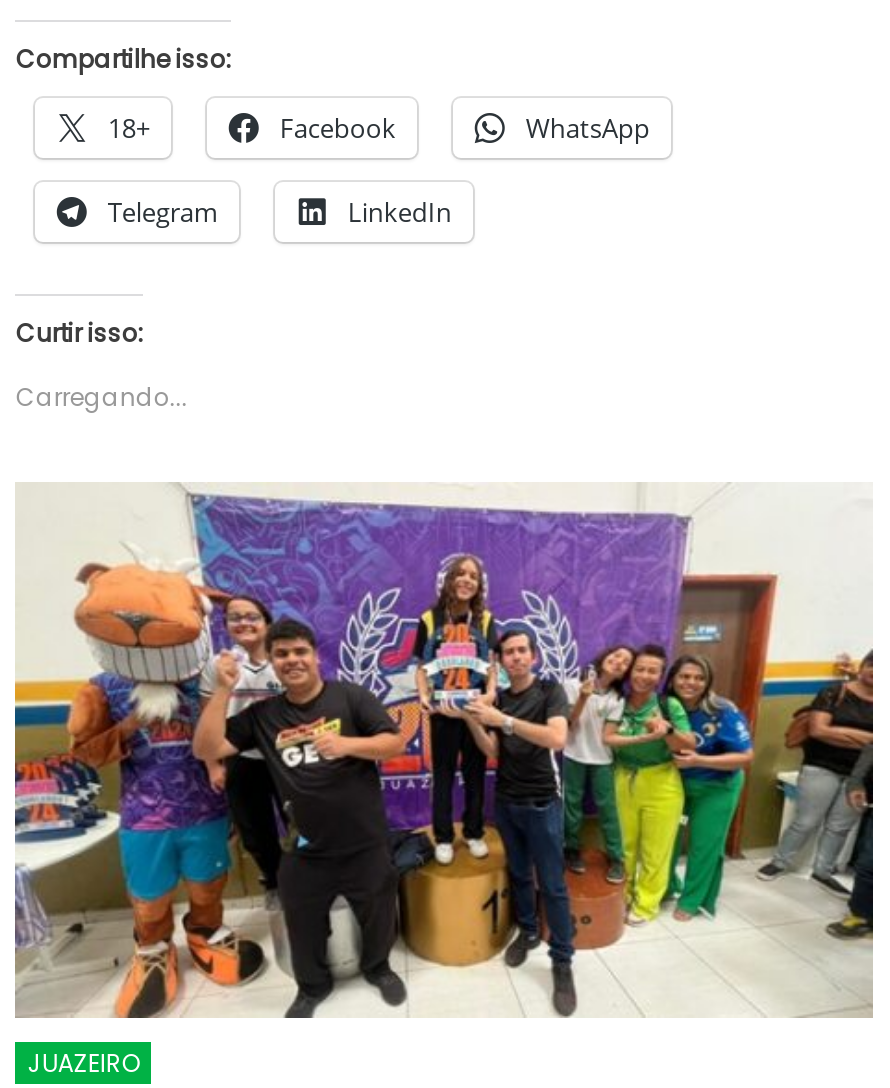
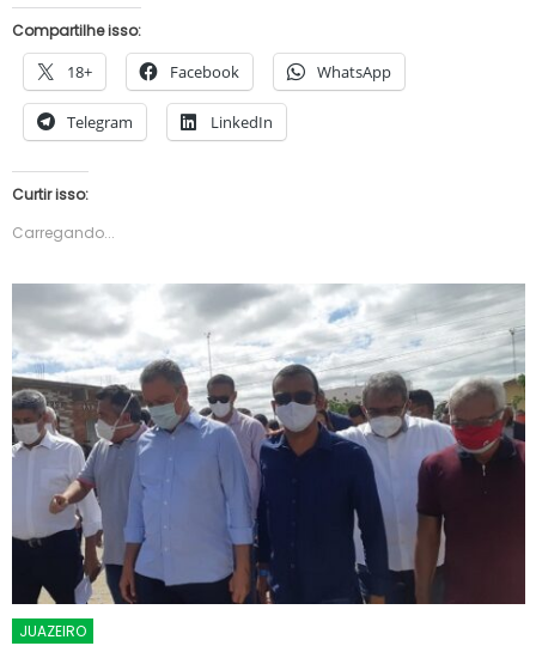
- [image]
+ [image]
